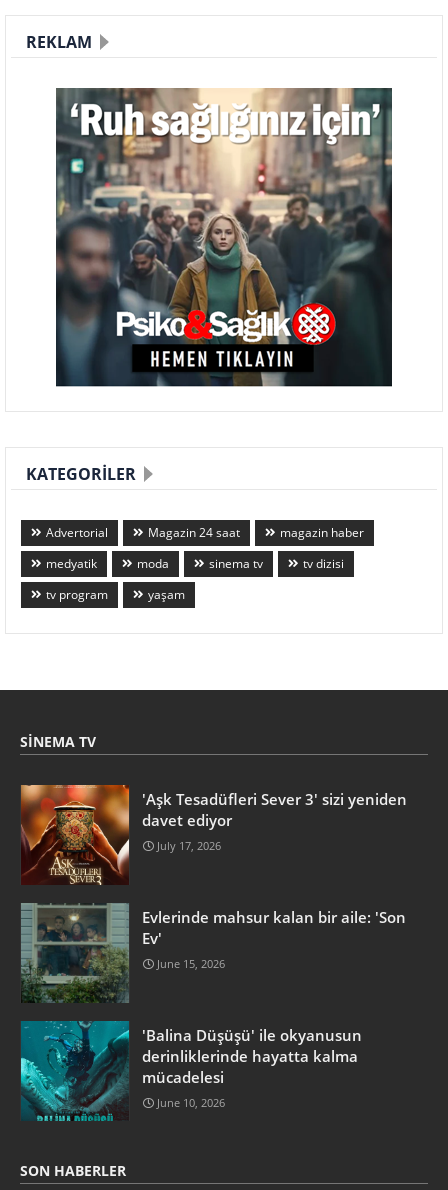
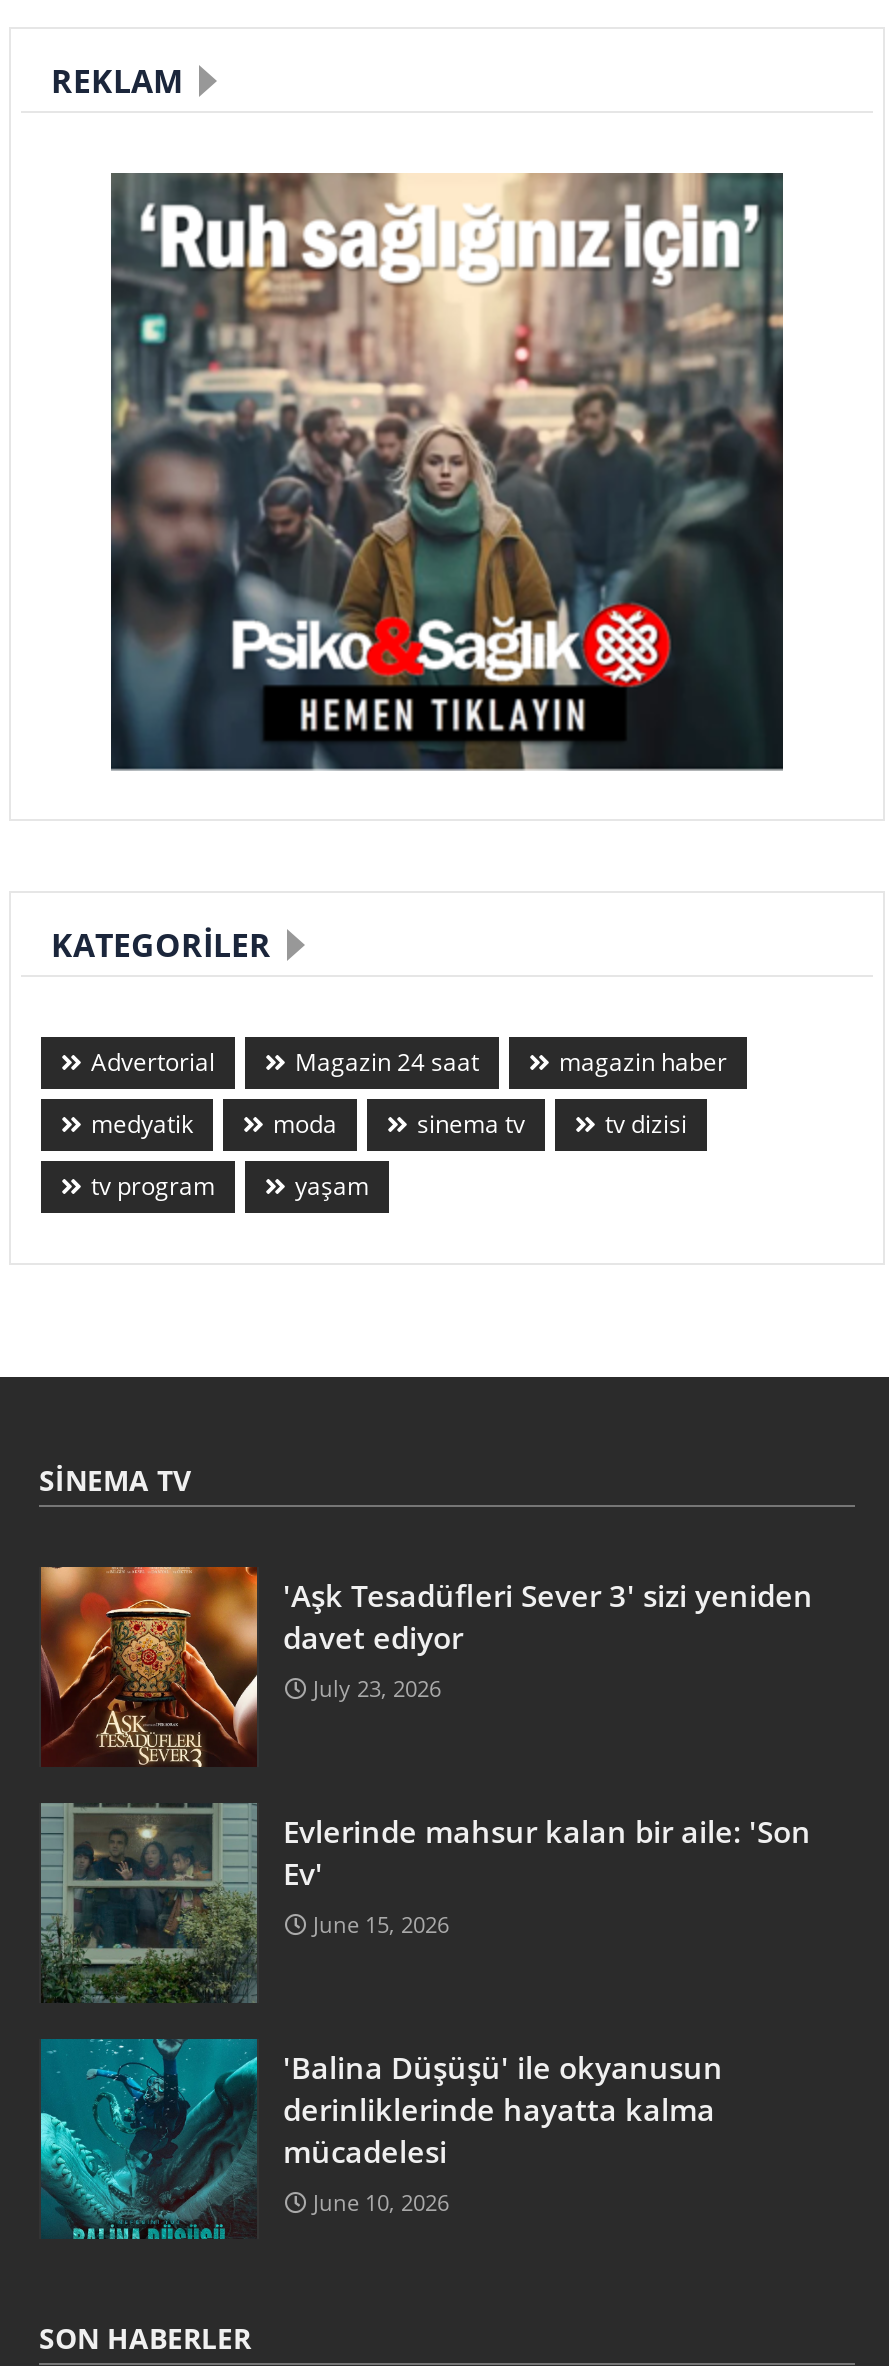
- July 17, 2026
+ July 23, 2026
